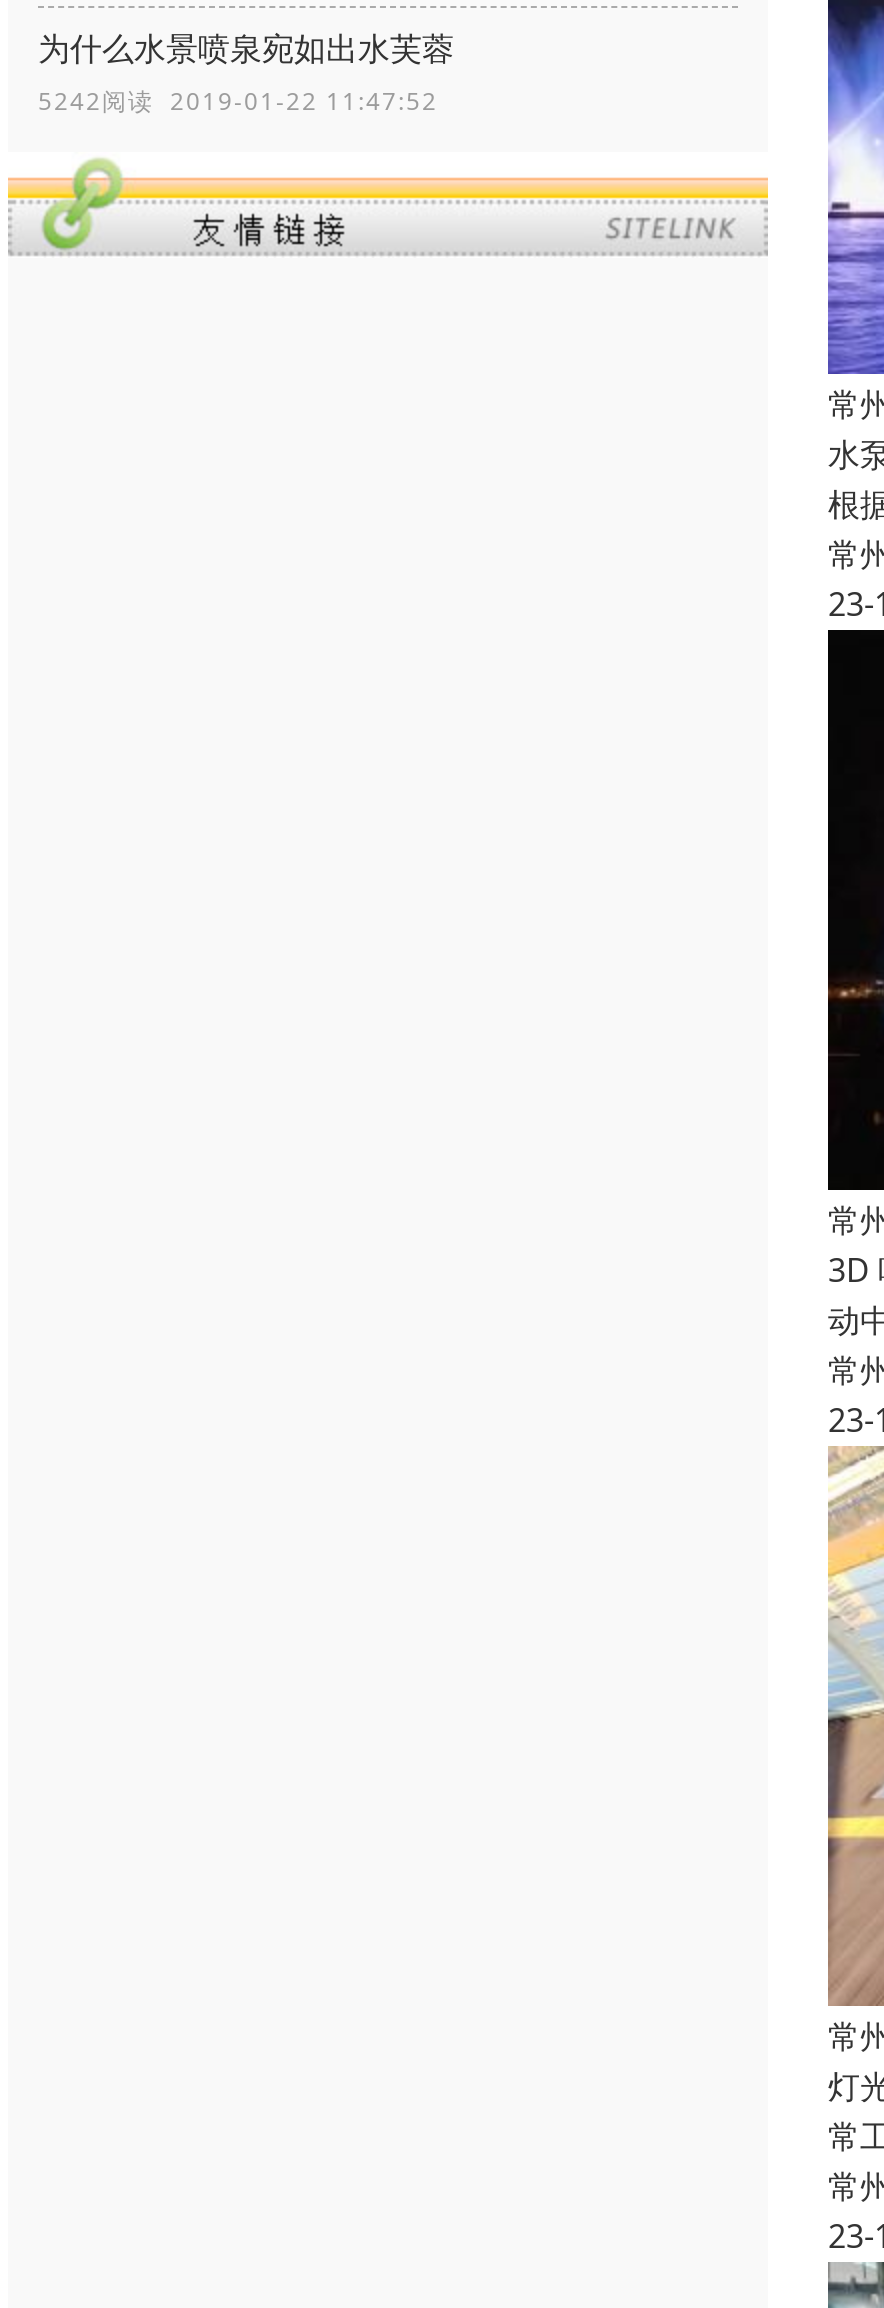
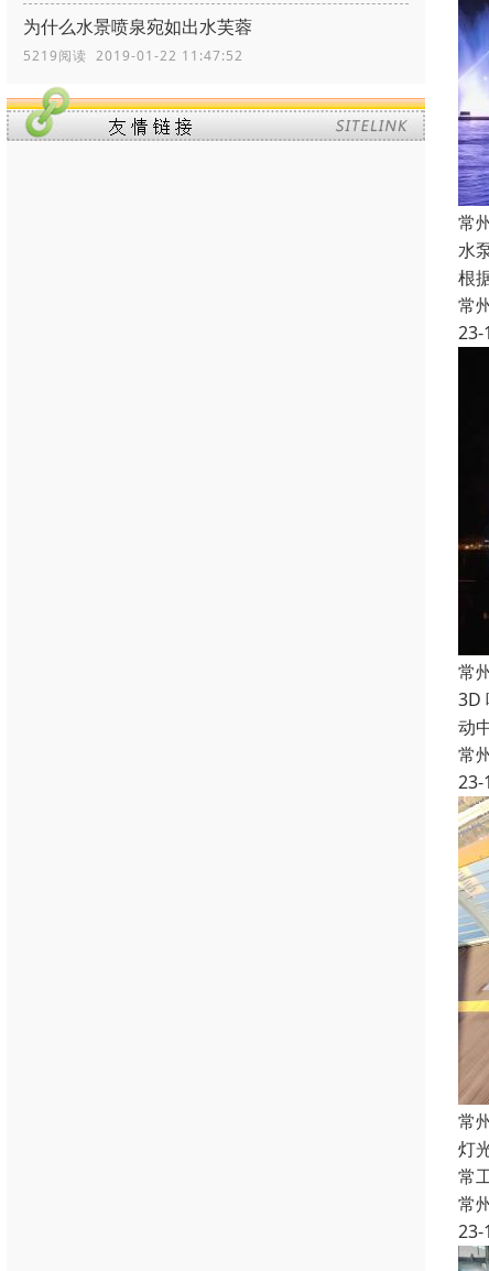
- 5242阅读 2019-01-22 11:47:52
+ 5219阅读 2019-01-22 11:47:52
